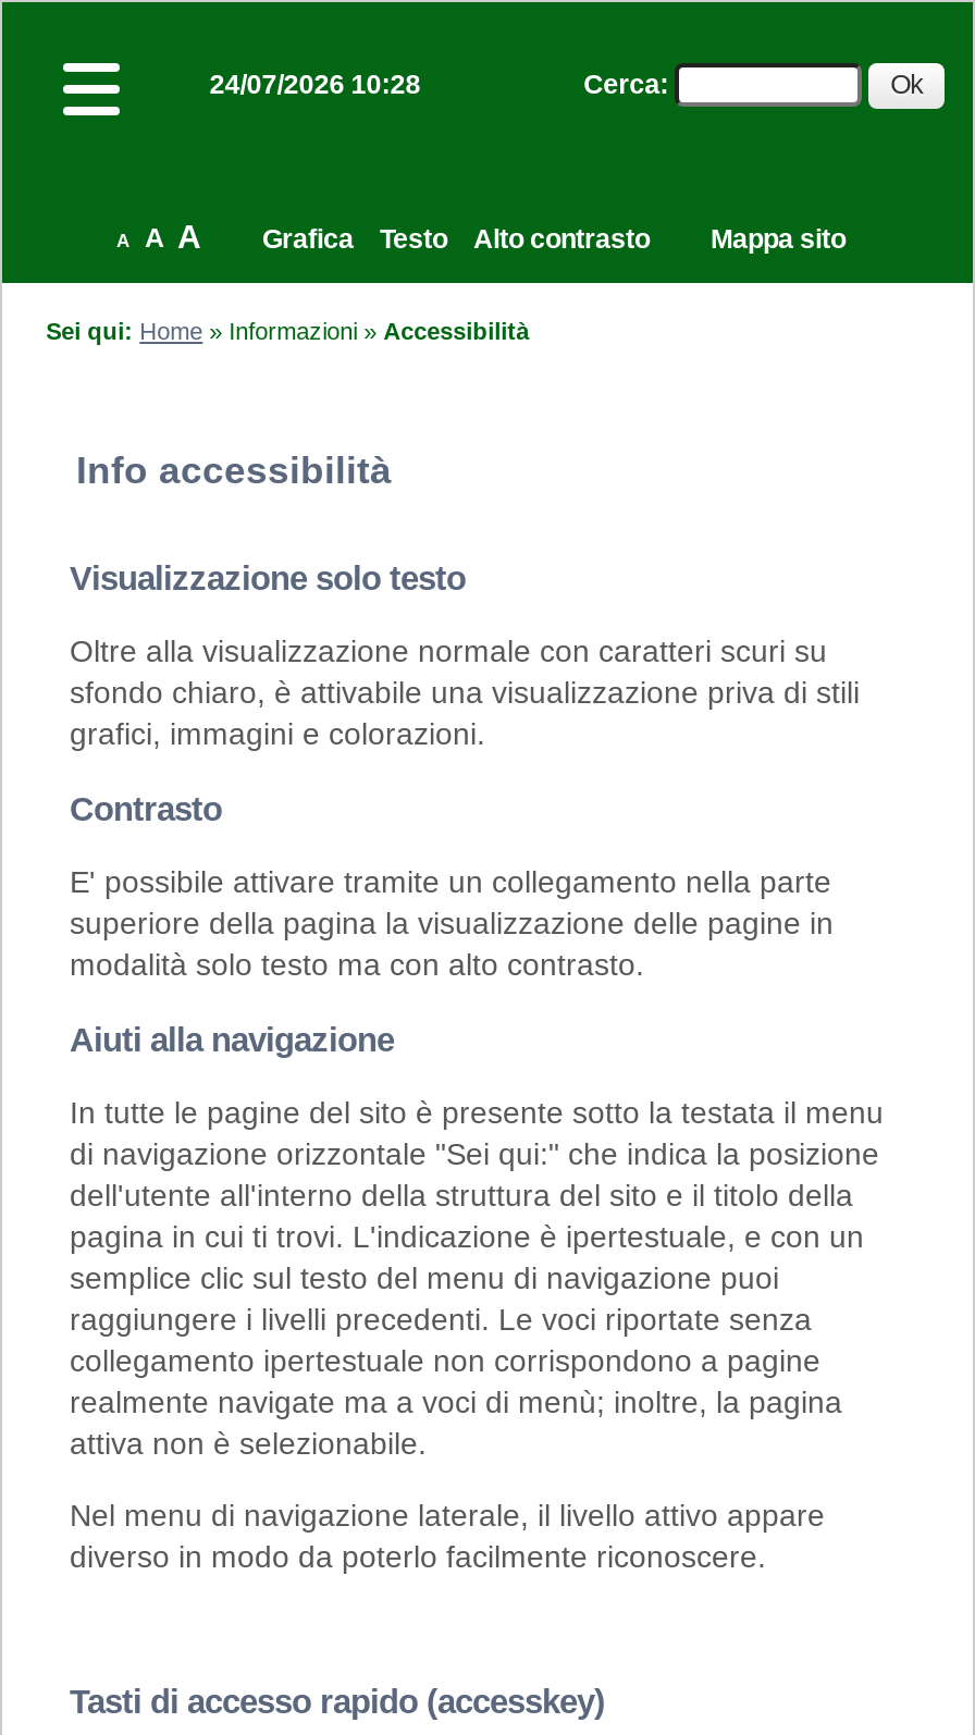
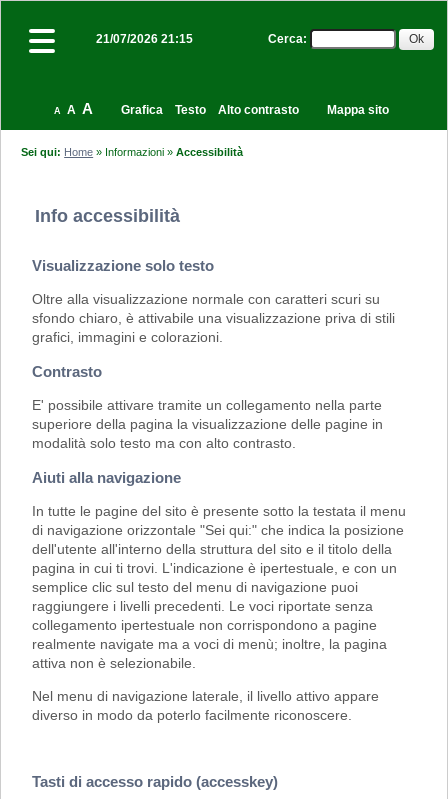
- 24/07/2026 10:28
+ 21/07/2026 21:15
